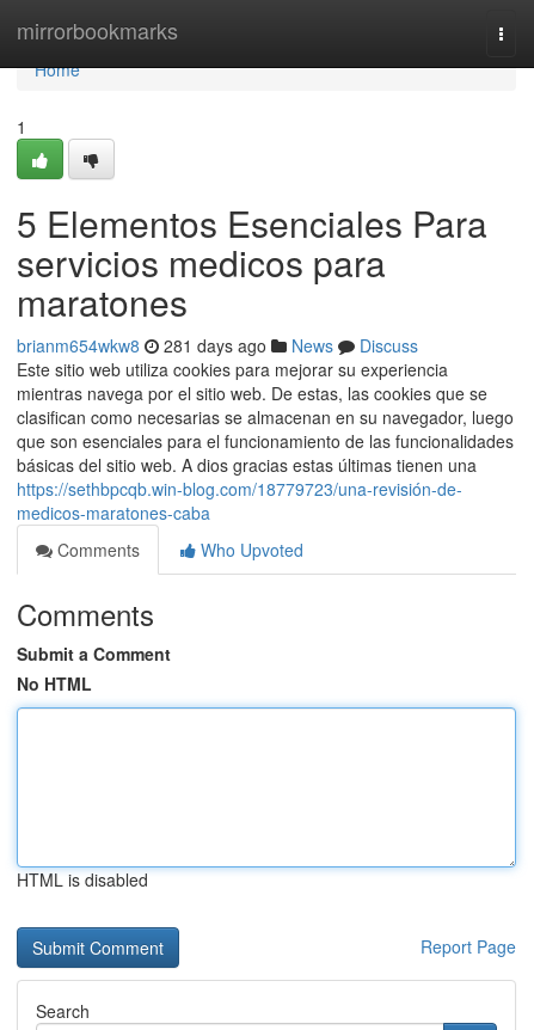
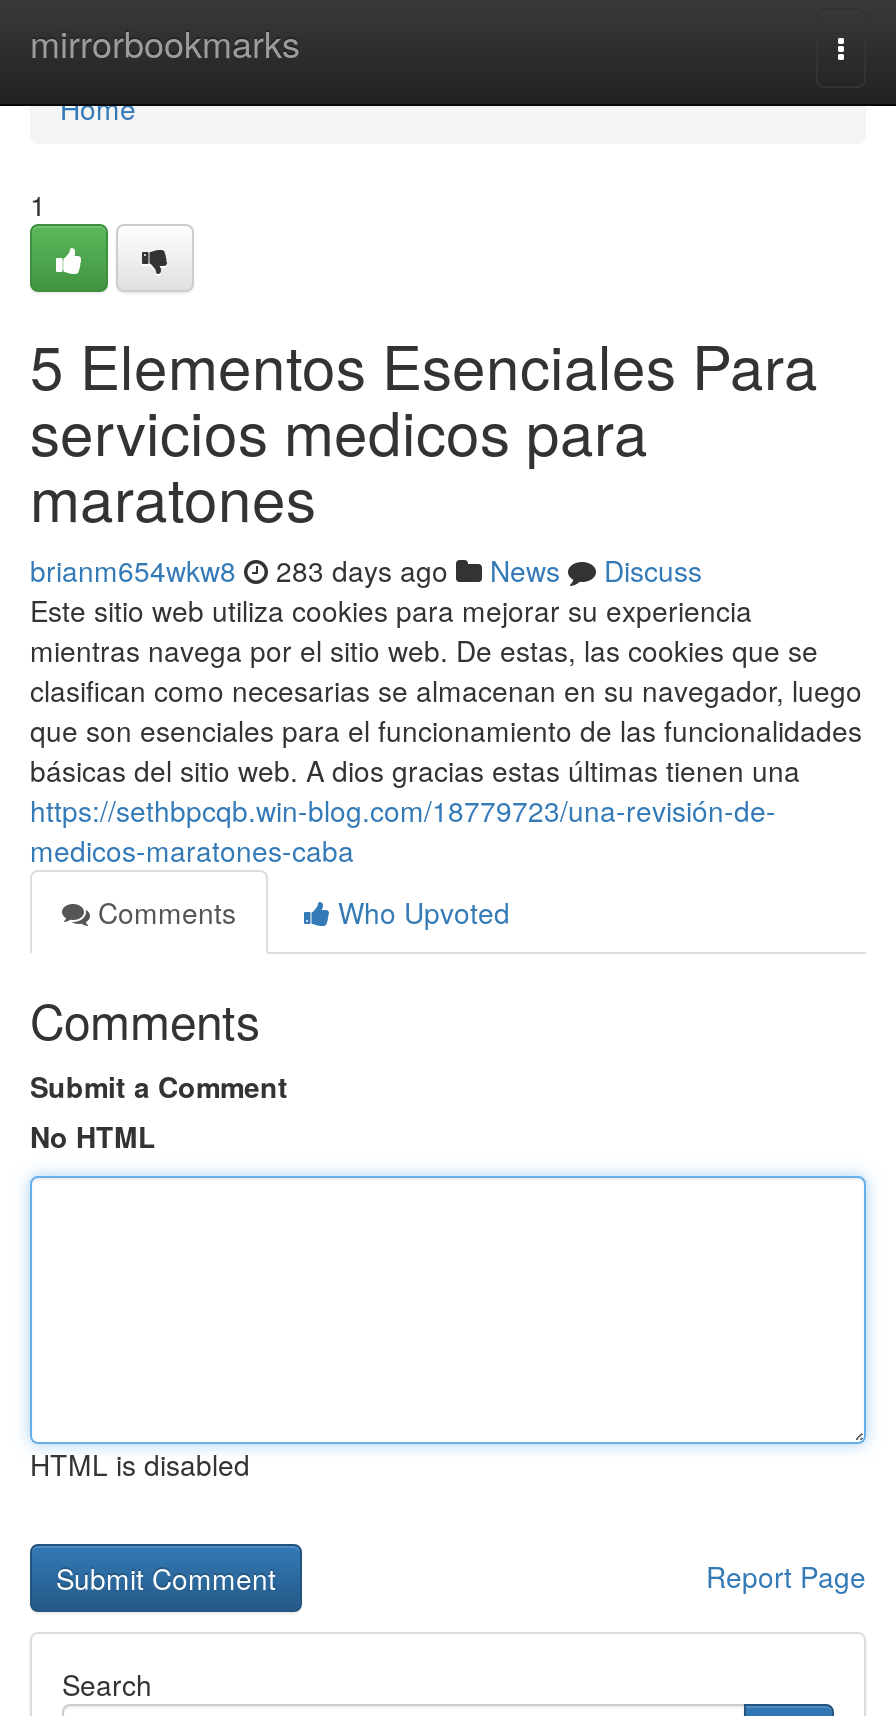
- brianm654wkw8 281 days ago News Discuss
+ brianm654wkw8 283 days ago News Discuss
